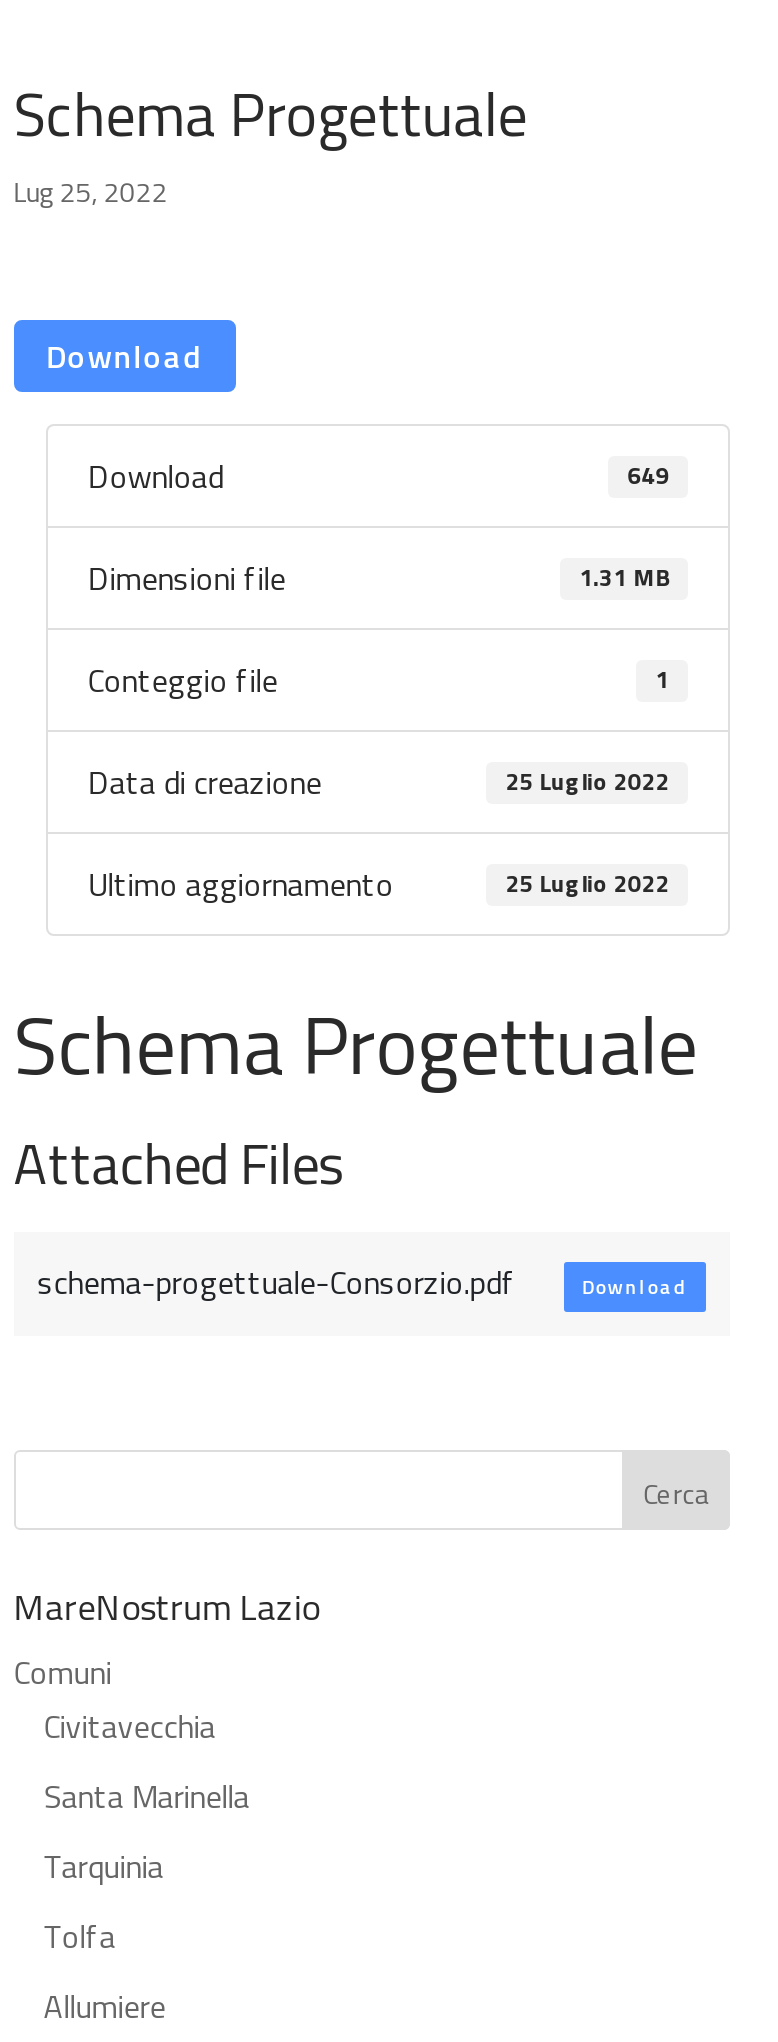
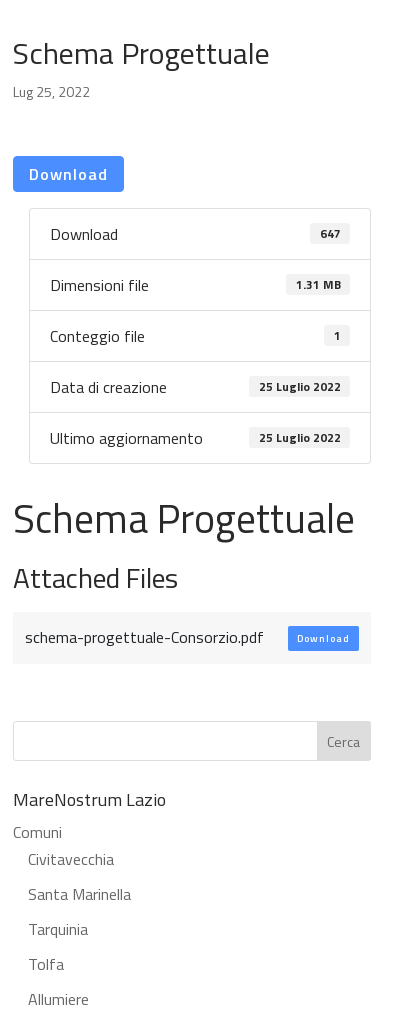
- 649
+ 647
